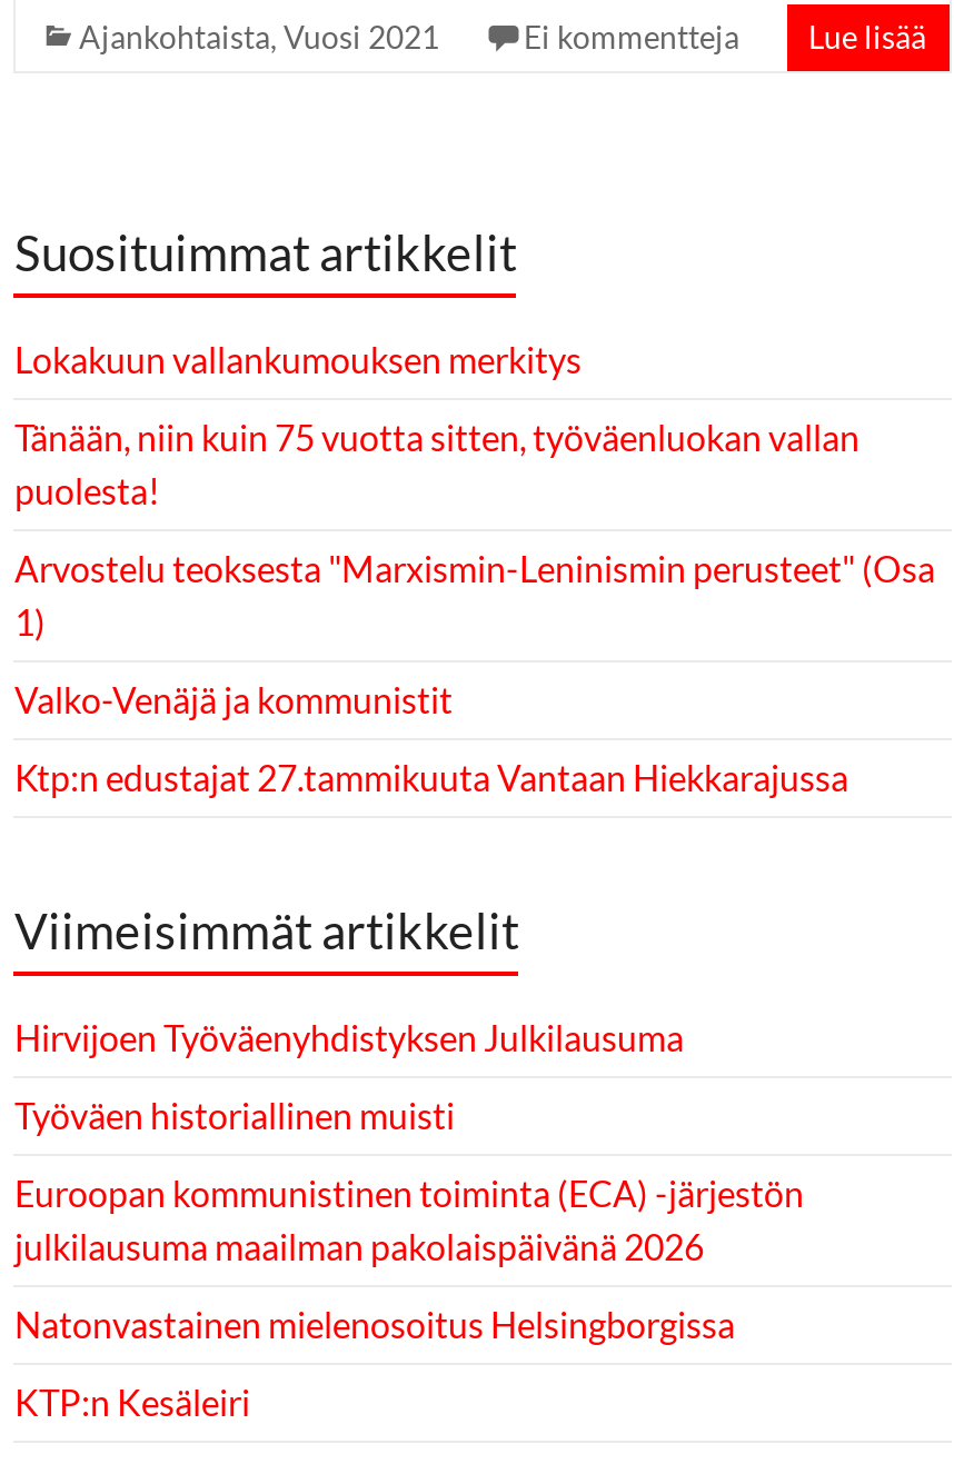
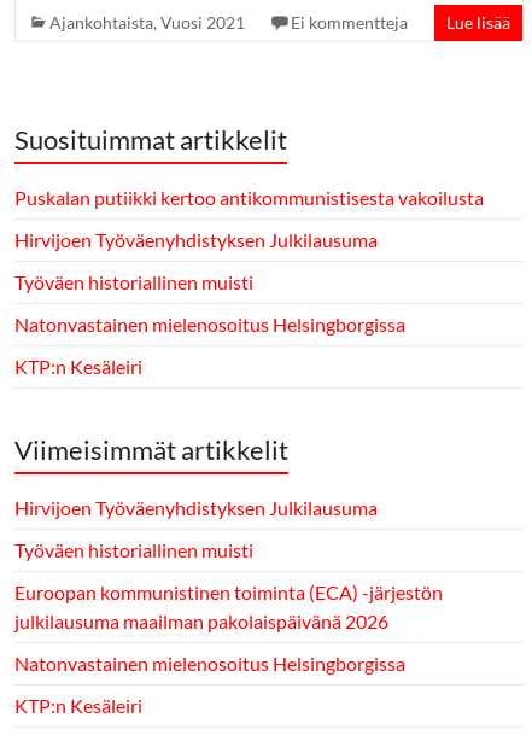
- Lokakuun vallankumouksen merkitys
+ Puskalan putiikki kertoo antikommunistisesta vakoilusta

- Tänään, niin kuin 75 vuotta sitten, työväenluokan vallan
- puolesta!
+ Hirvijoen Työväenyhdistyksen Julkilausuma

- Arvostelu teoksesta "Marxismin-Leninismin perusteet" (Osa
- 1)
+ Työväen historiallinen muisti

- Valko-Venäjä ja kommunistit
+ Natonvastainen mielenosoitus Helsingborgissa

- Ktp:n edustajat 27.tammikuuta Vantaan Hiekkarajussa
+ KTP:n Kesäleiri
